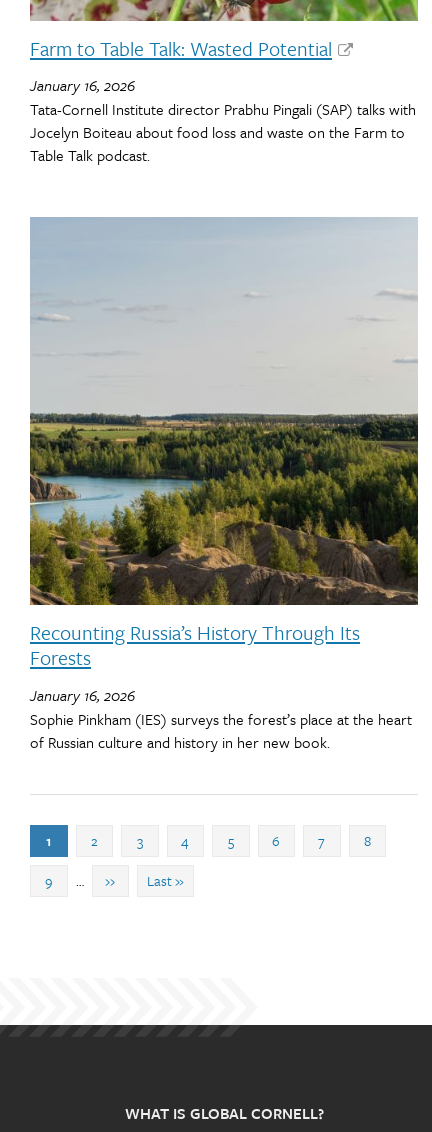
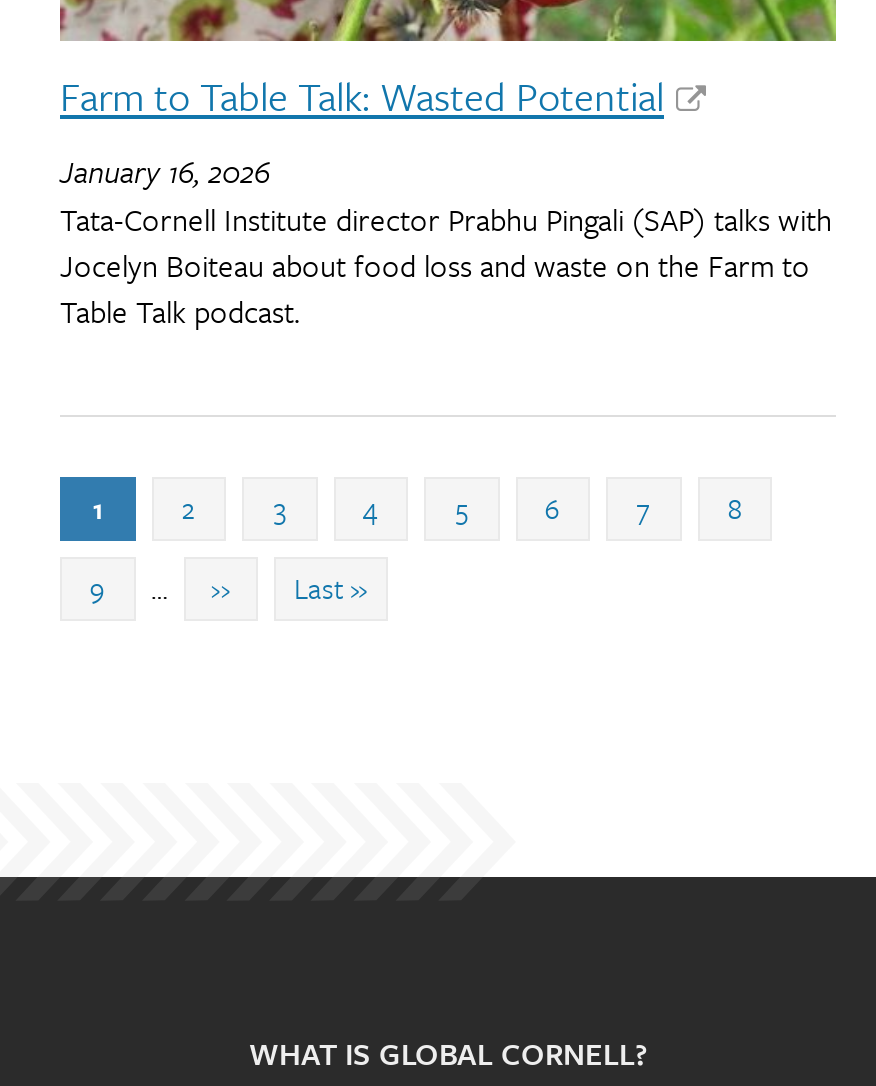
- [image]
- Recounting Russia’s History Through Its
- Forests
- January 16, 2026
- Sophie Pinkham (IES) surveys the forest’s place at the heart
- of Russian culture and history in her new book.
